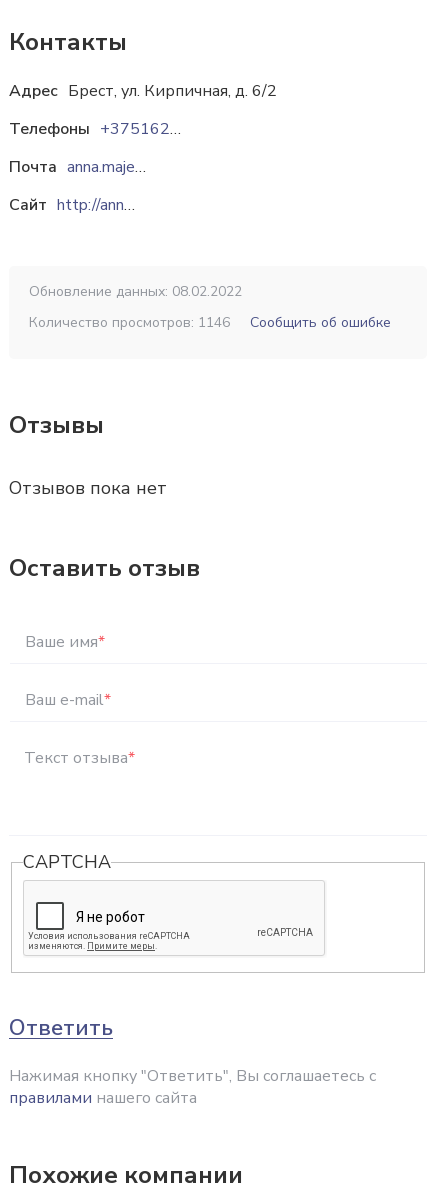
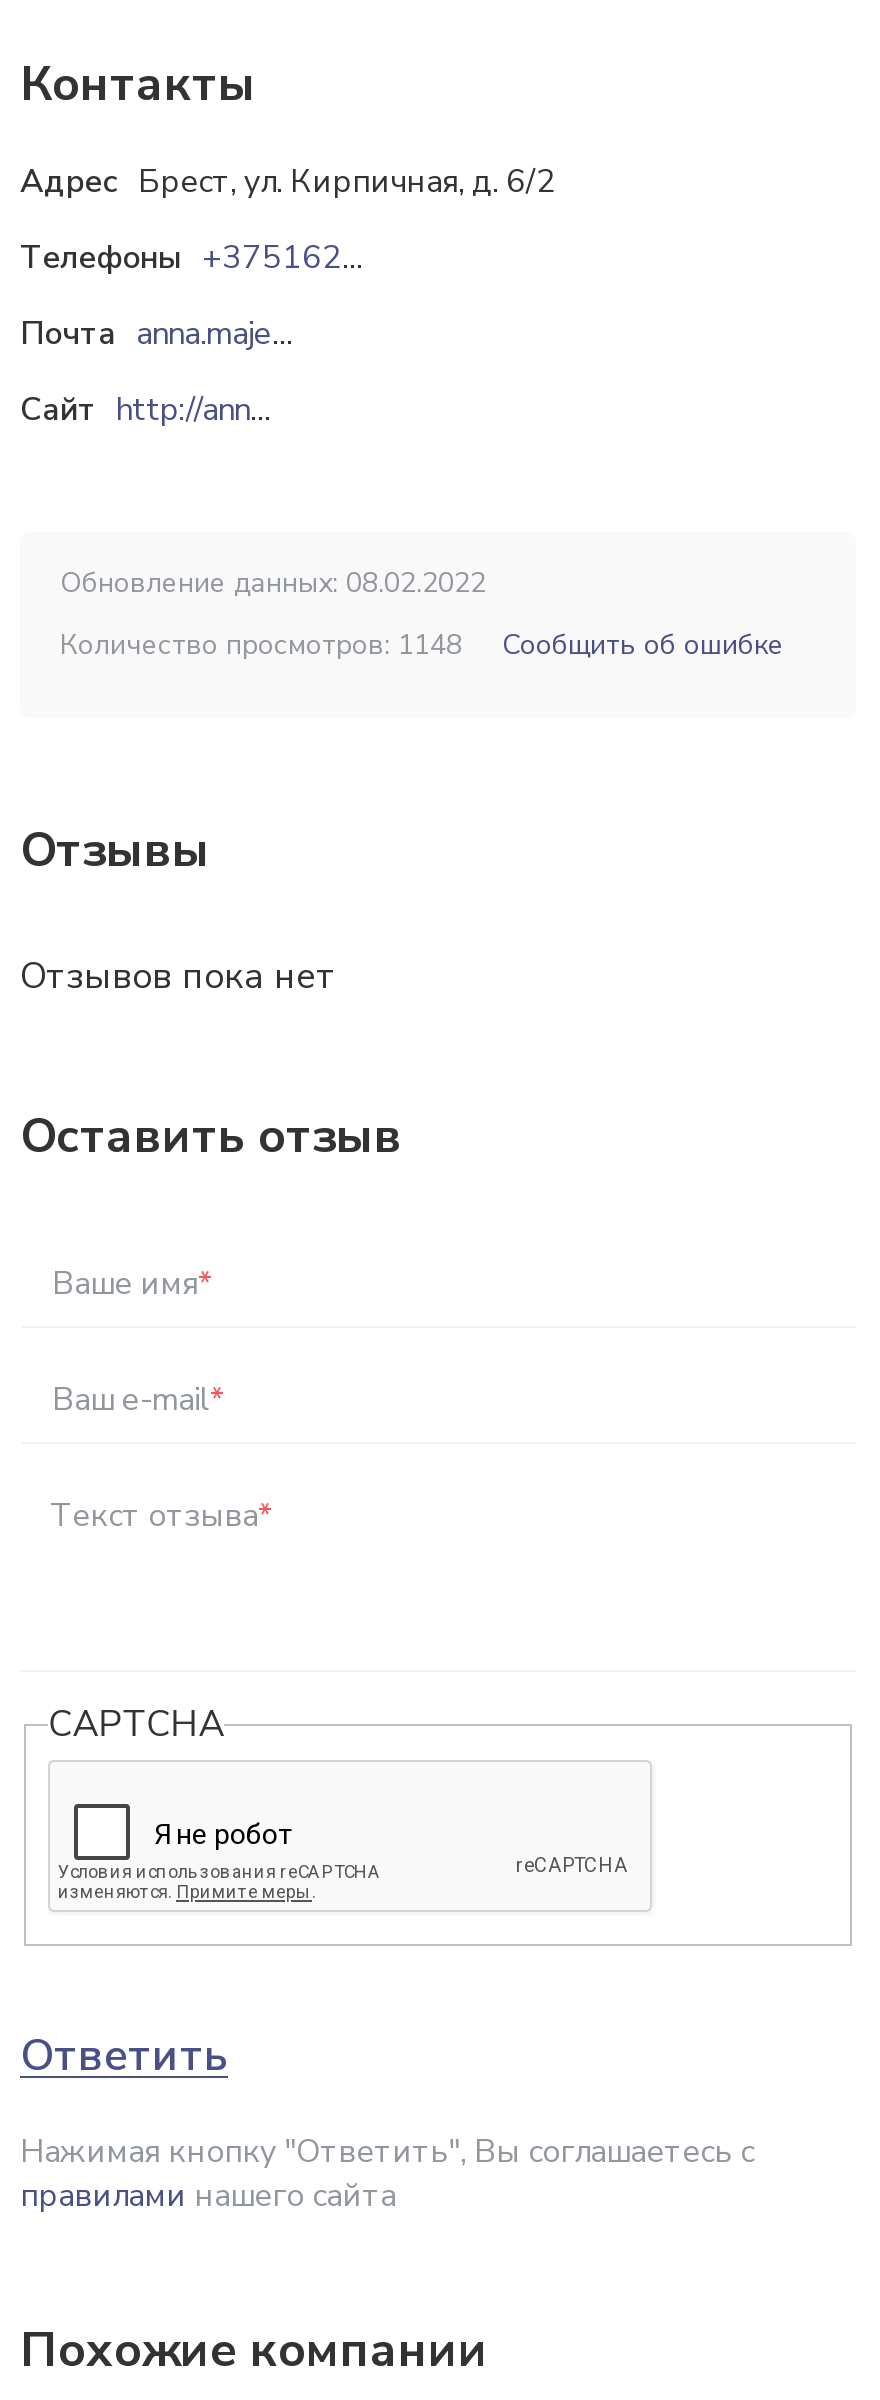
- Количество просмотров: 1146
+ Количество просмотров: 1148
